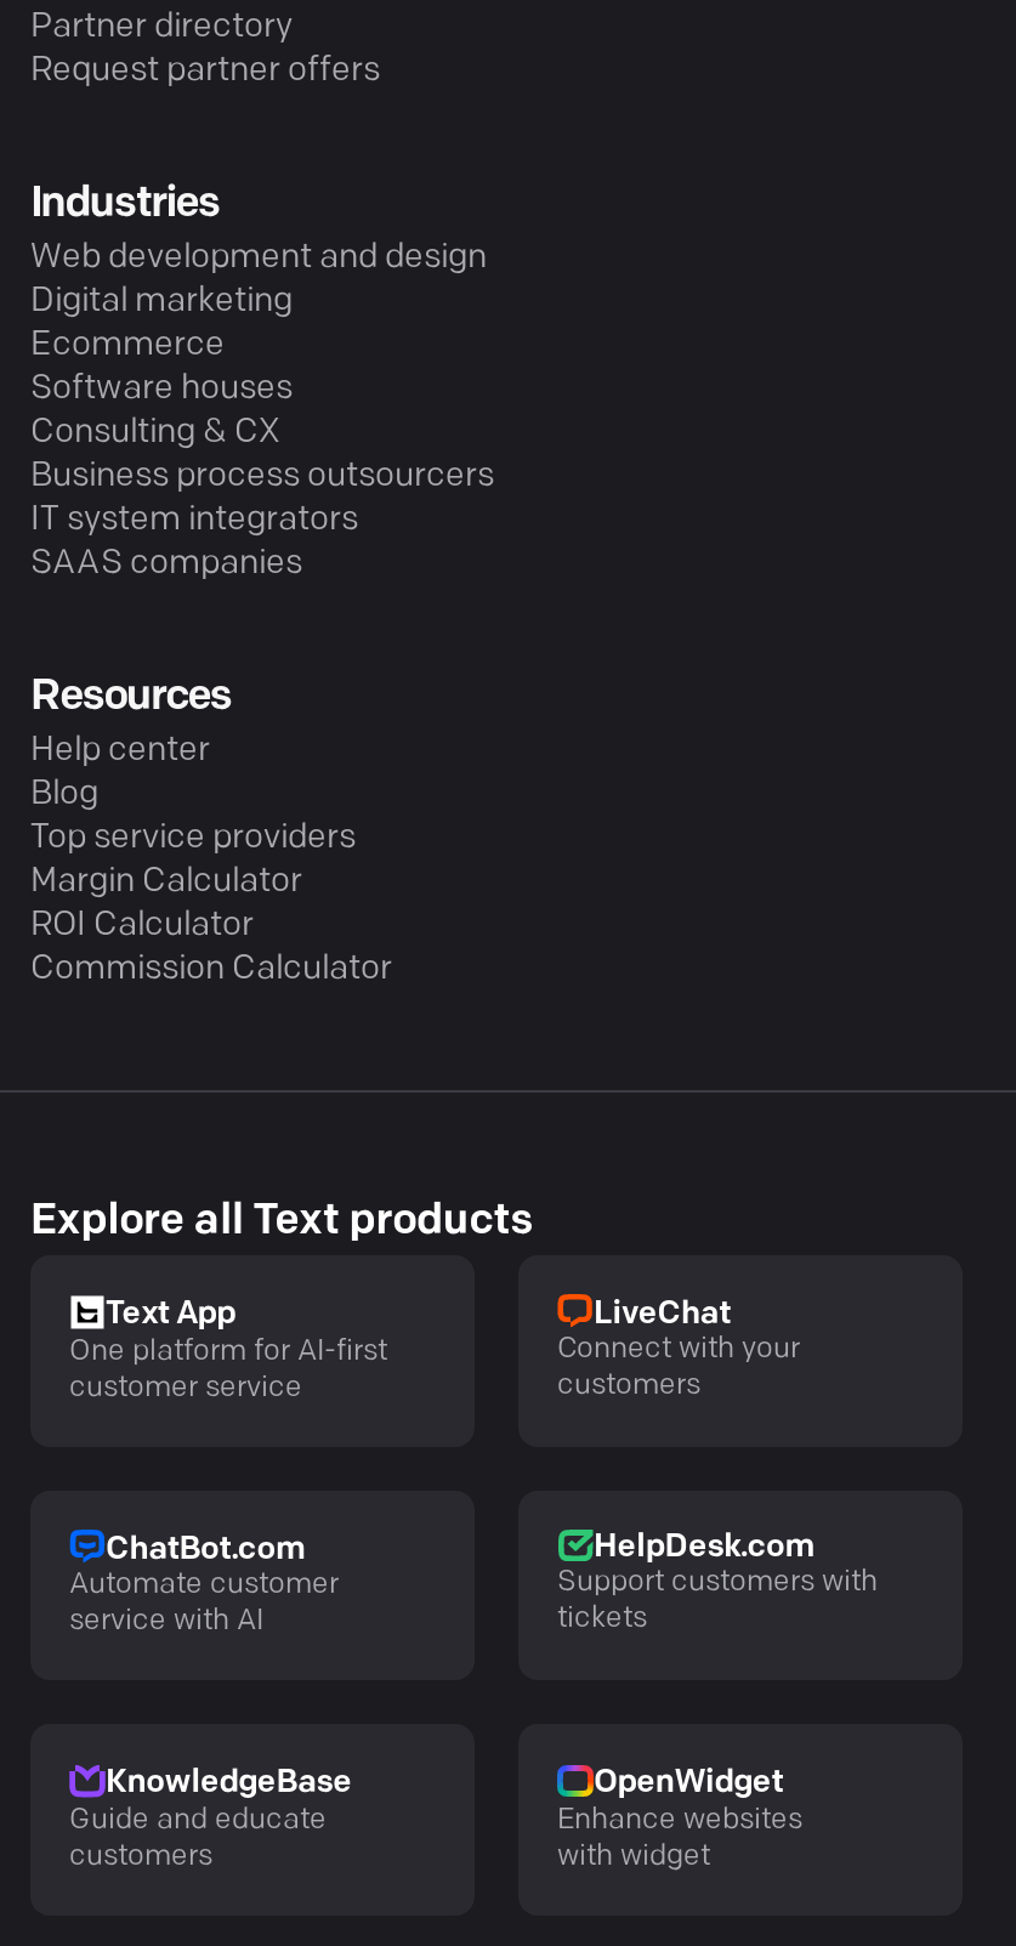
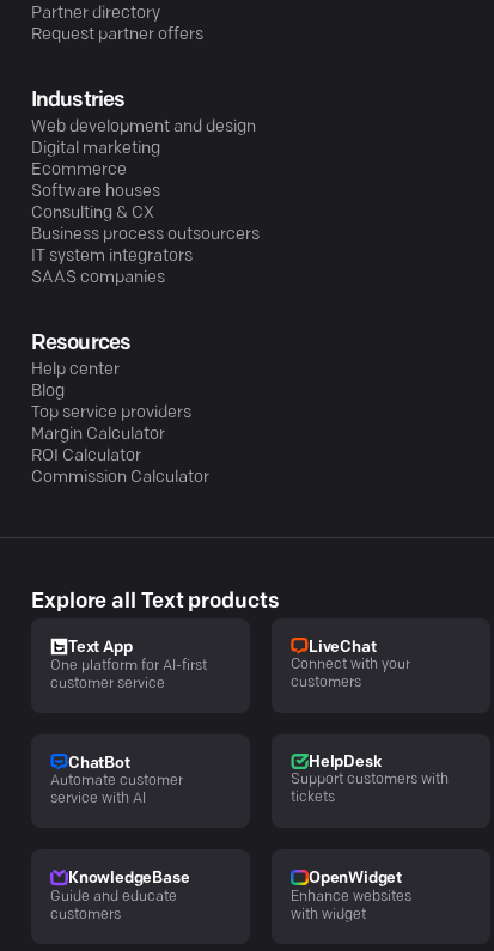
- ChatBot.com
+ ChatBot

- HelpDesk.com
+ HelpDesk
